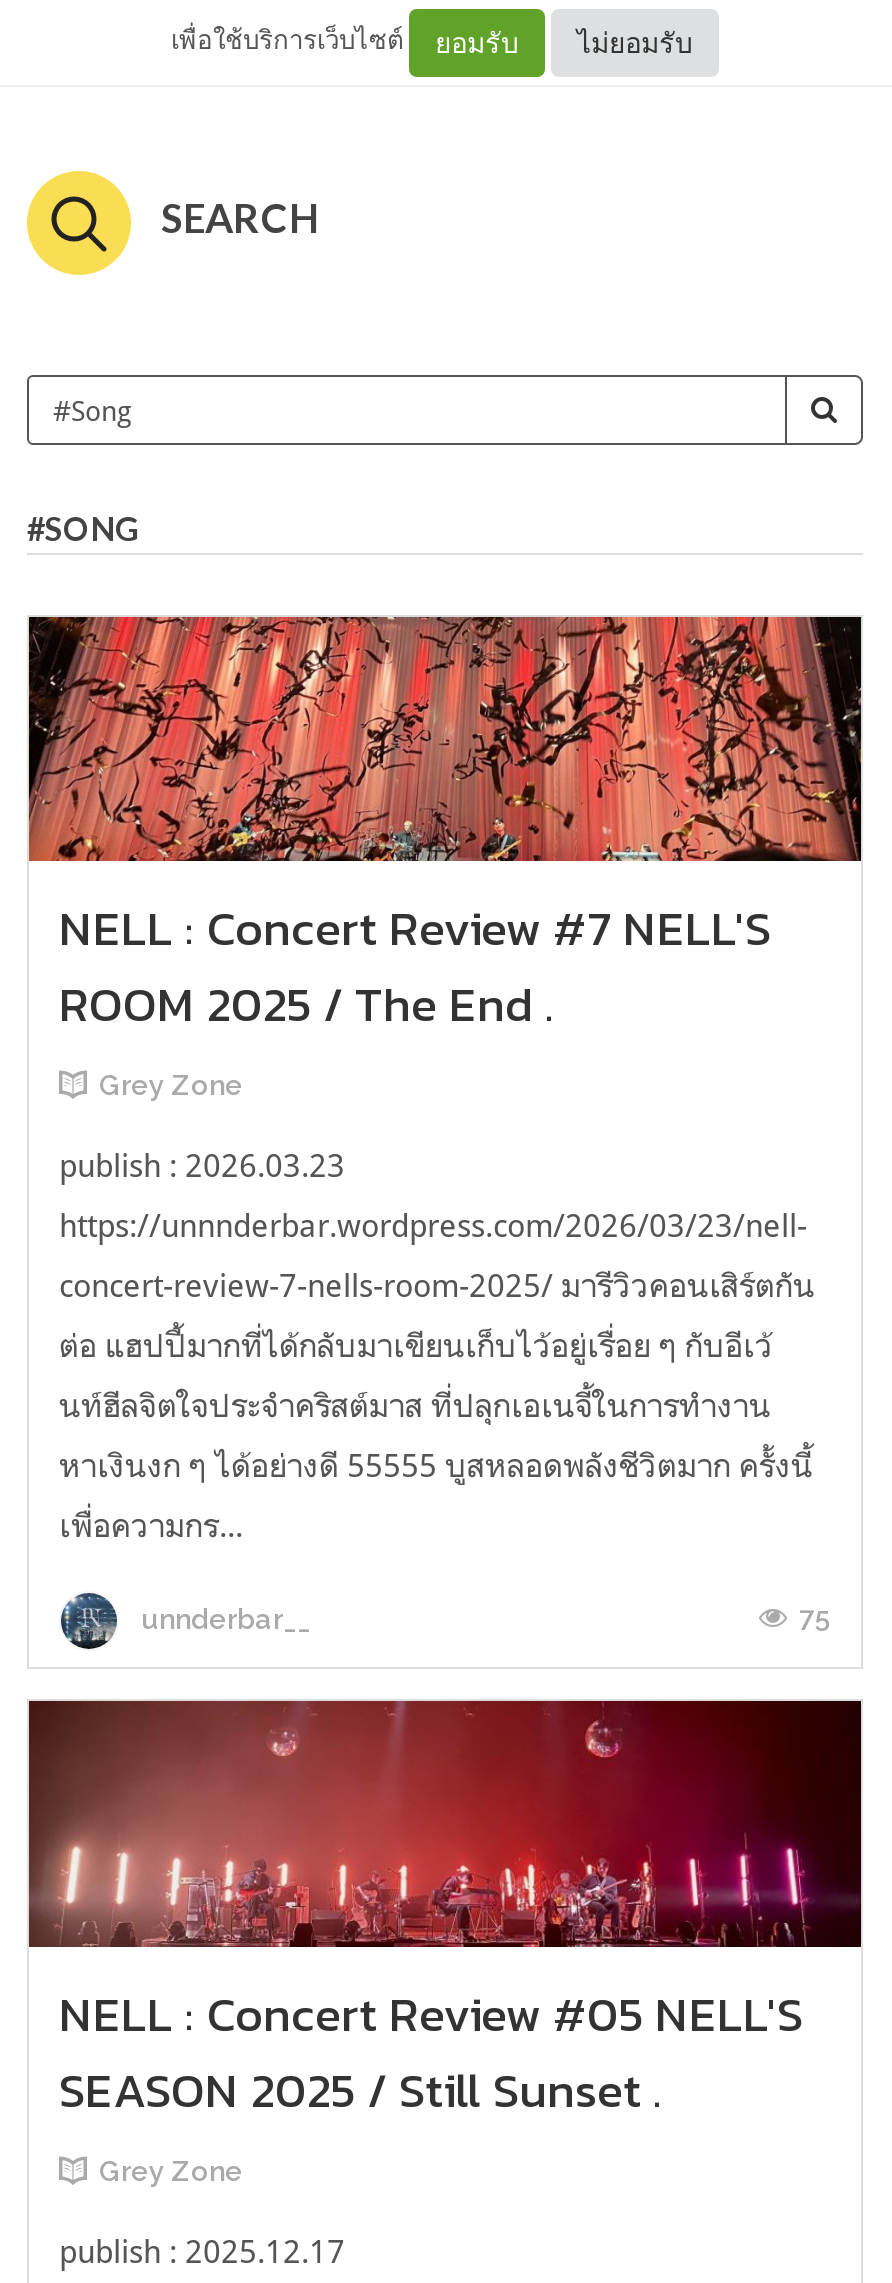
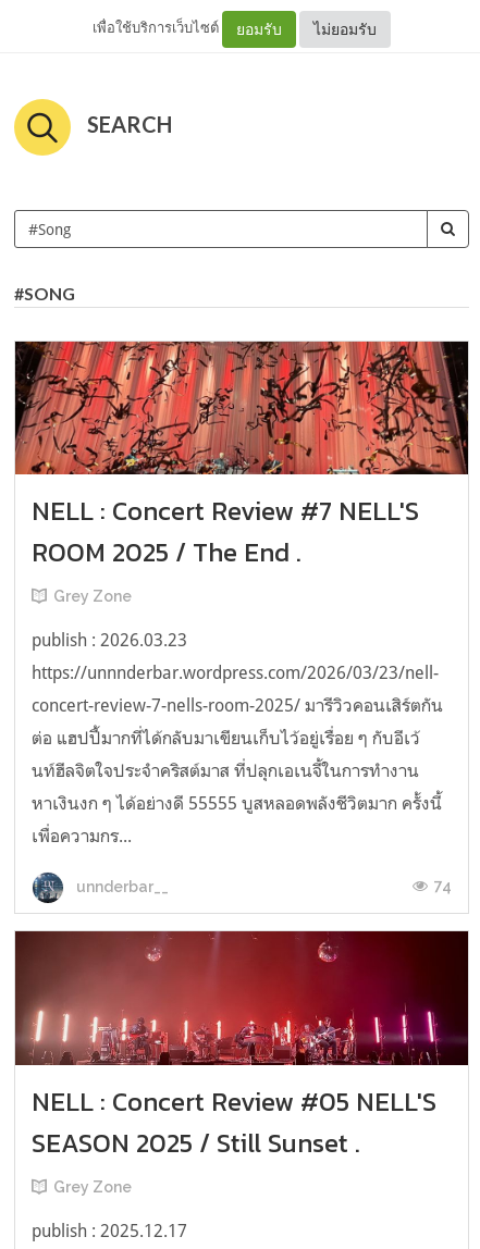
- 75
+ 74
